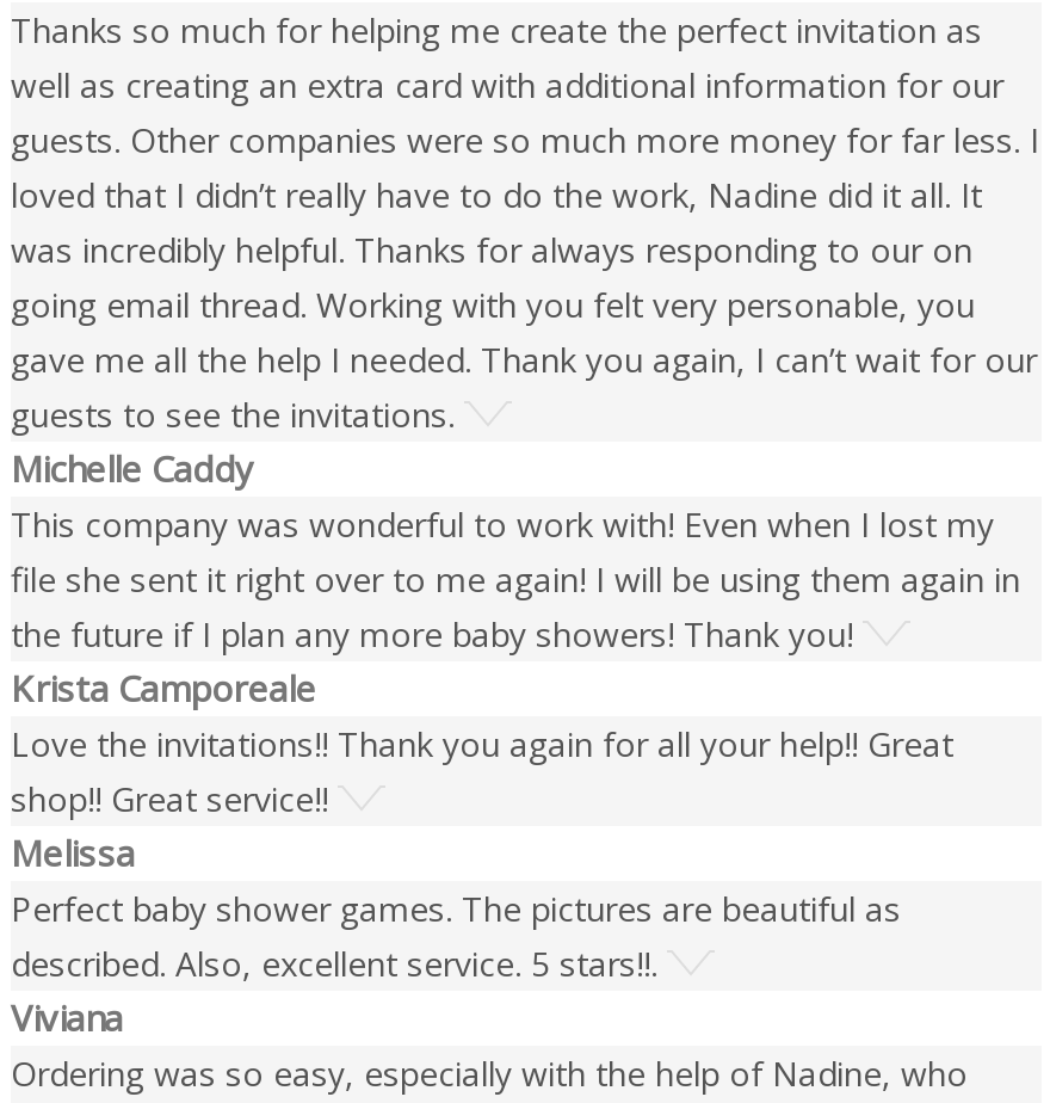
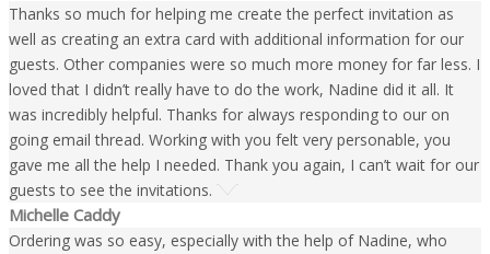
- This company was wonderful to work with! Even when I lost my
- file she sent it right over to me again! I will be using them again in
- the future if I plan any more baby showers! Thank you!
- Krista Camporeale
- Love the invitations!! Thank you again for all your help!! Great
- shop!! Great service!!
- Melissa
- Perfect baby shower games. The pictures are beautiful as
- described. Also, excellent service. 5 stars!!.
- Viviana
